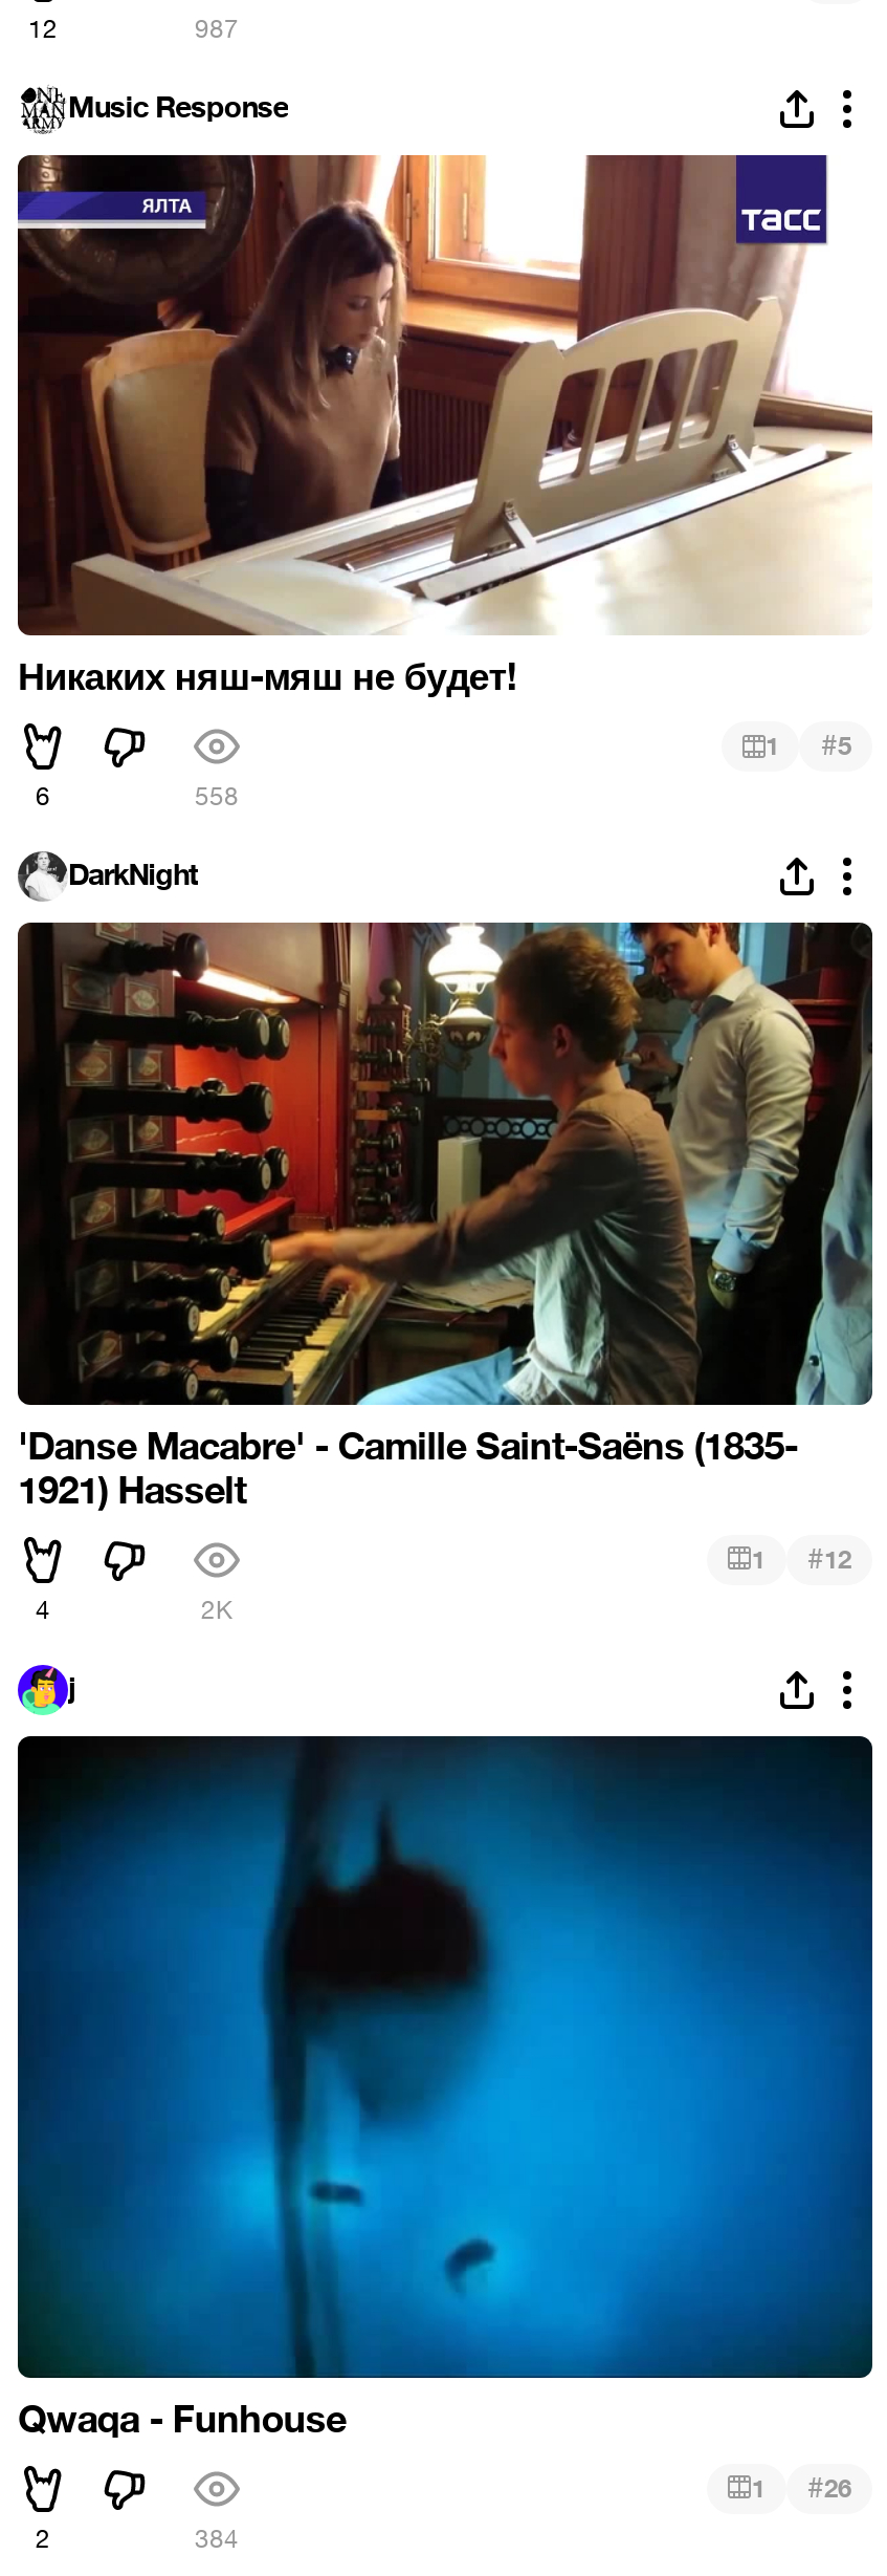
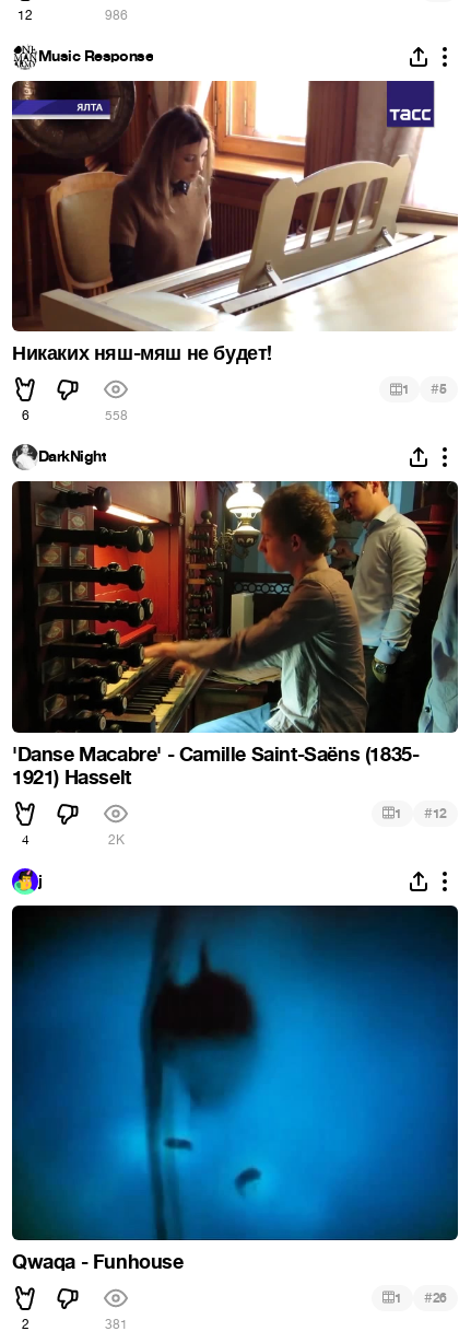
- 987
+ 986

- 384
+ 381
